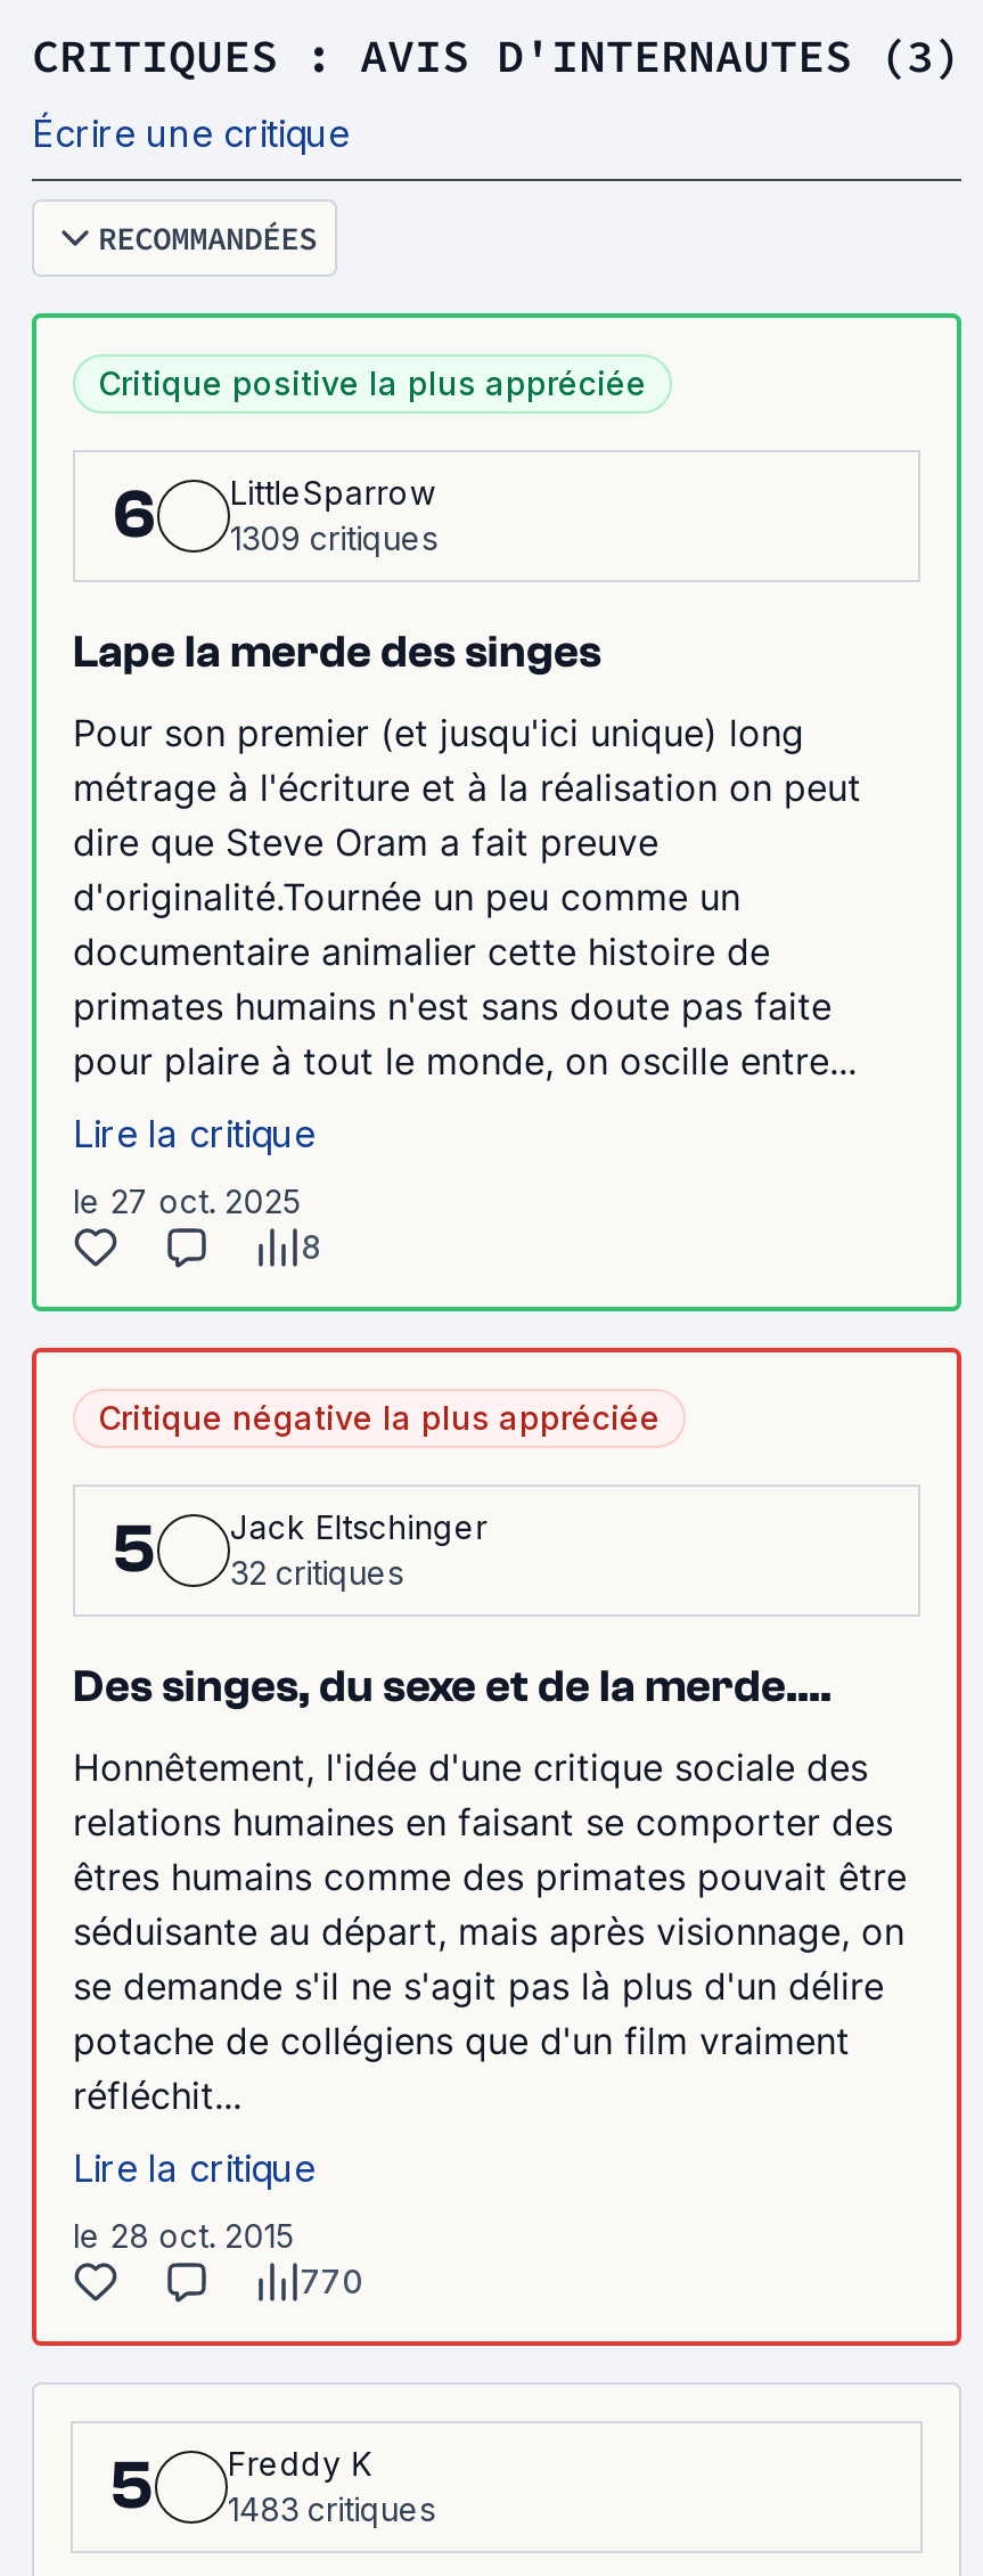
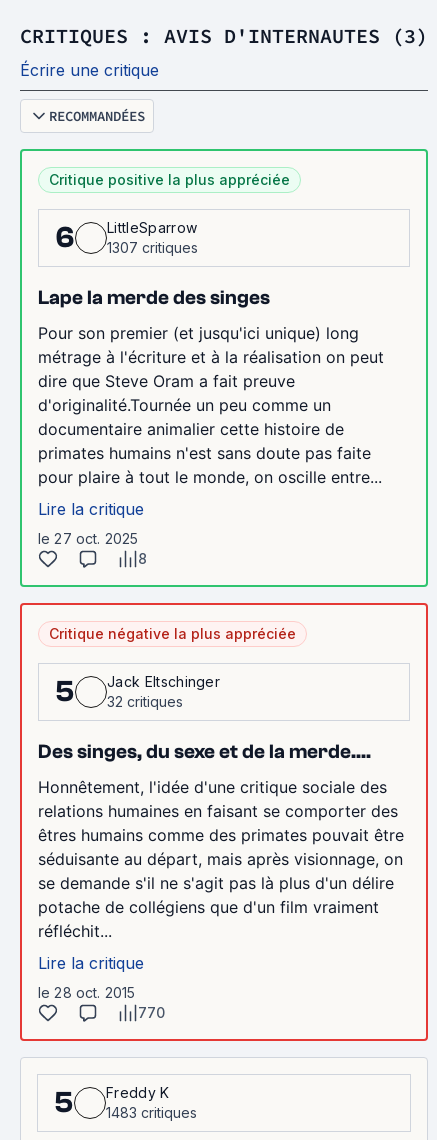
- 6 1309 critiques LittleSparrow
+ 6 1307 critiques LittleSparrow
